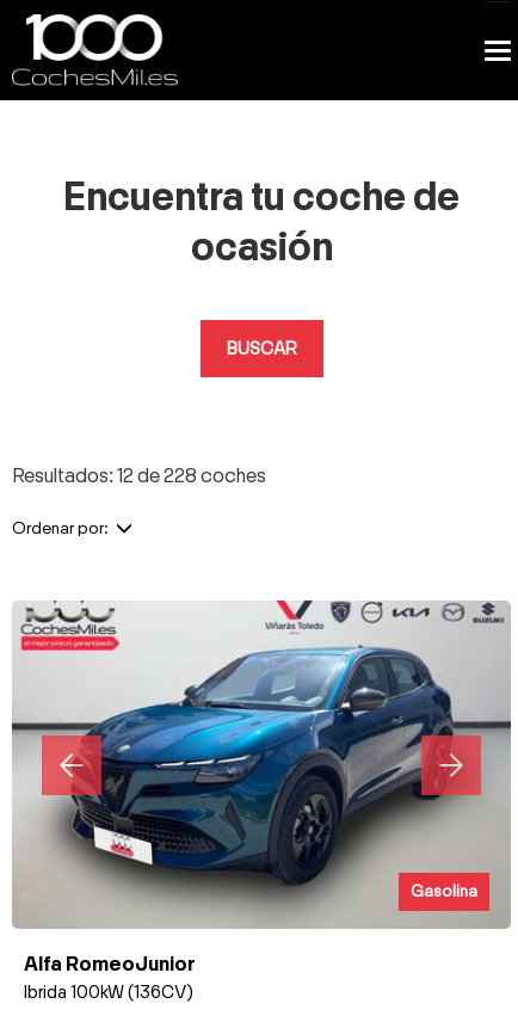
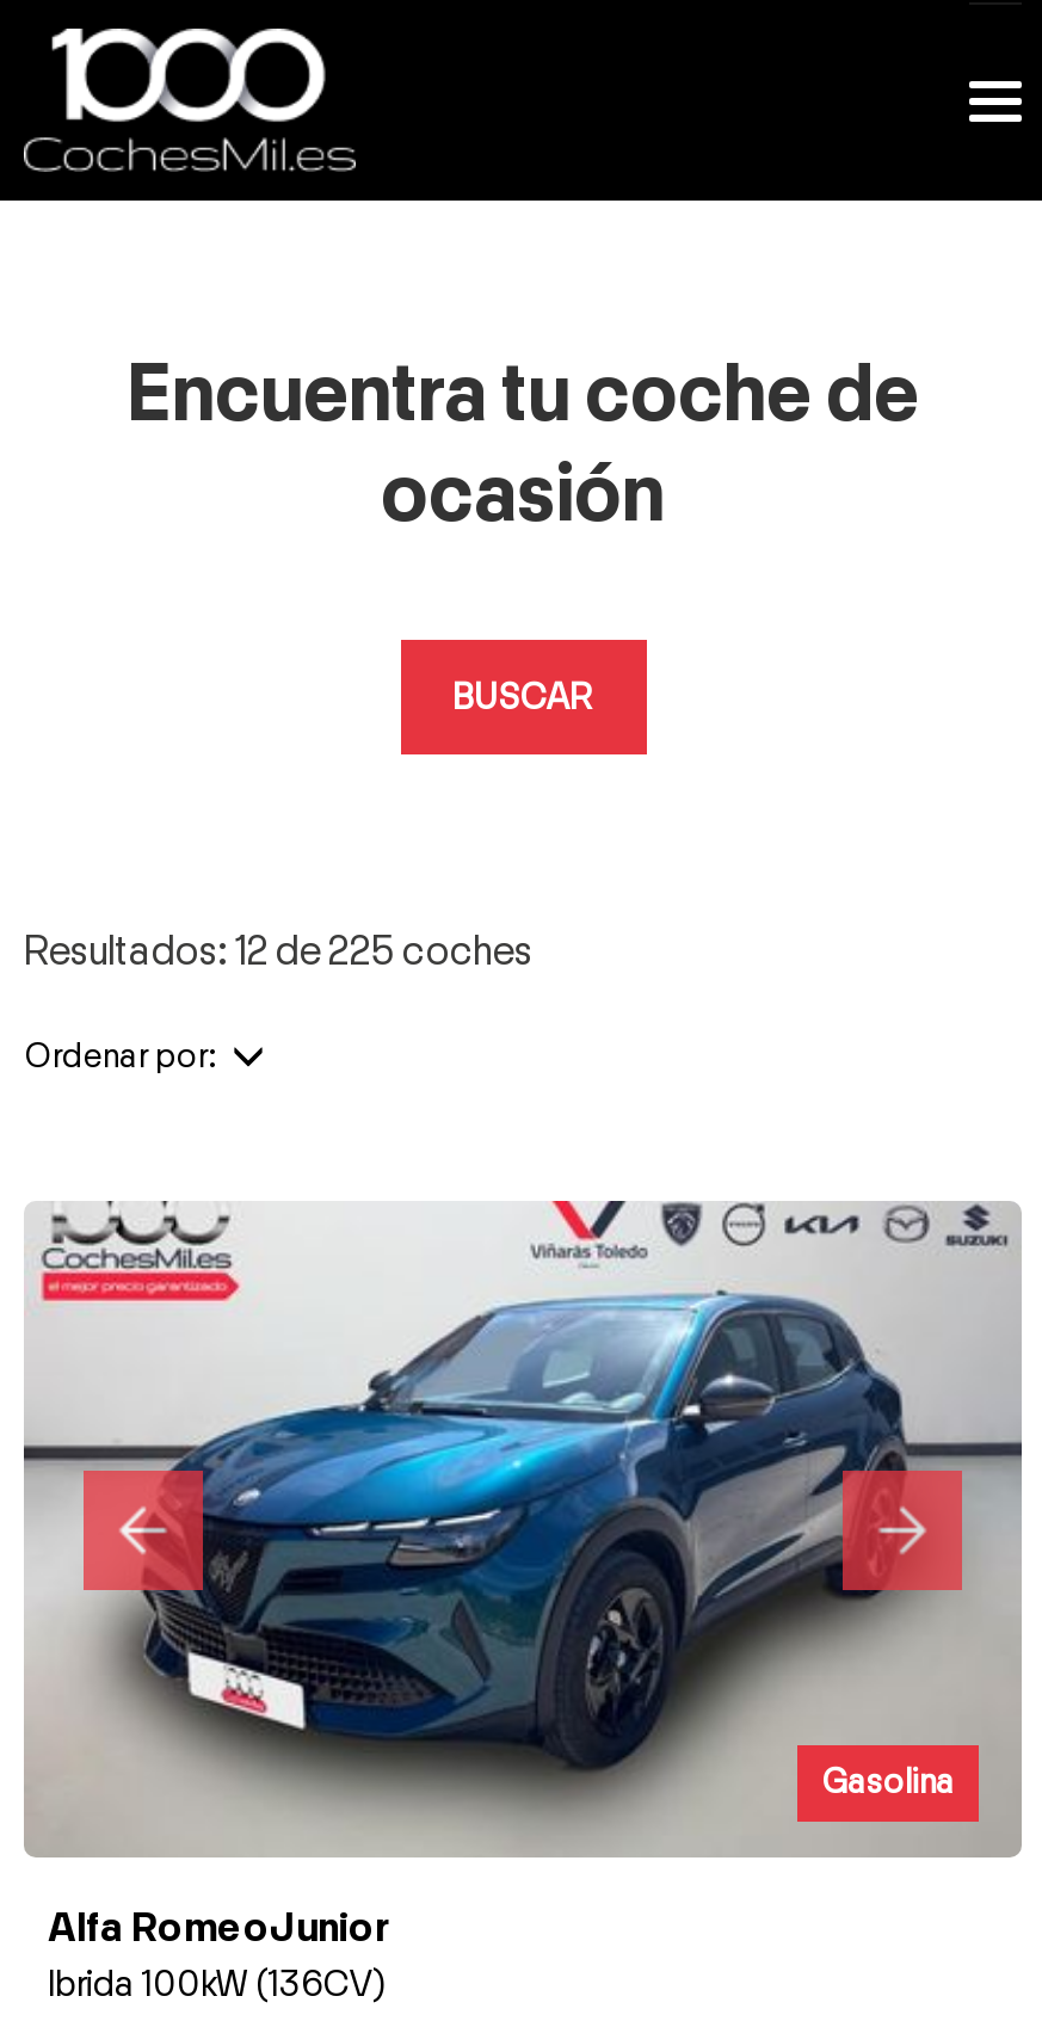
- Resultados: 12 de 228 coches
+ Resultados: 12 de 225 coches
